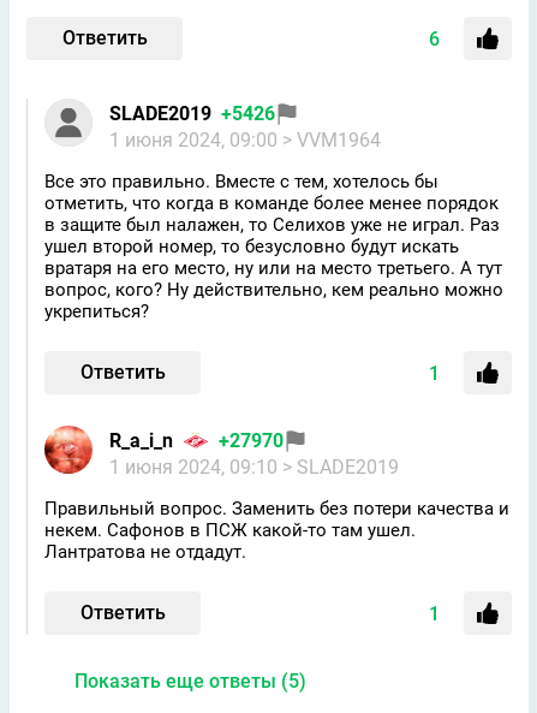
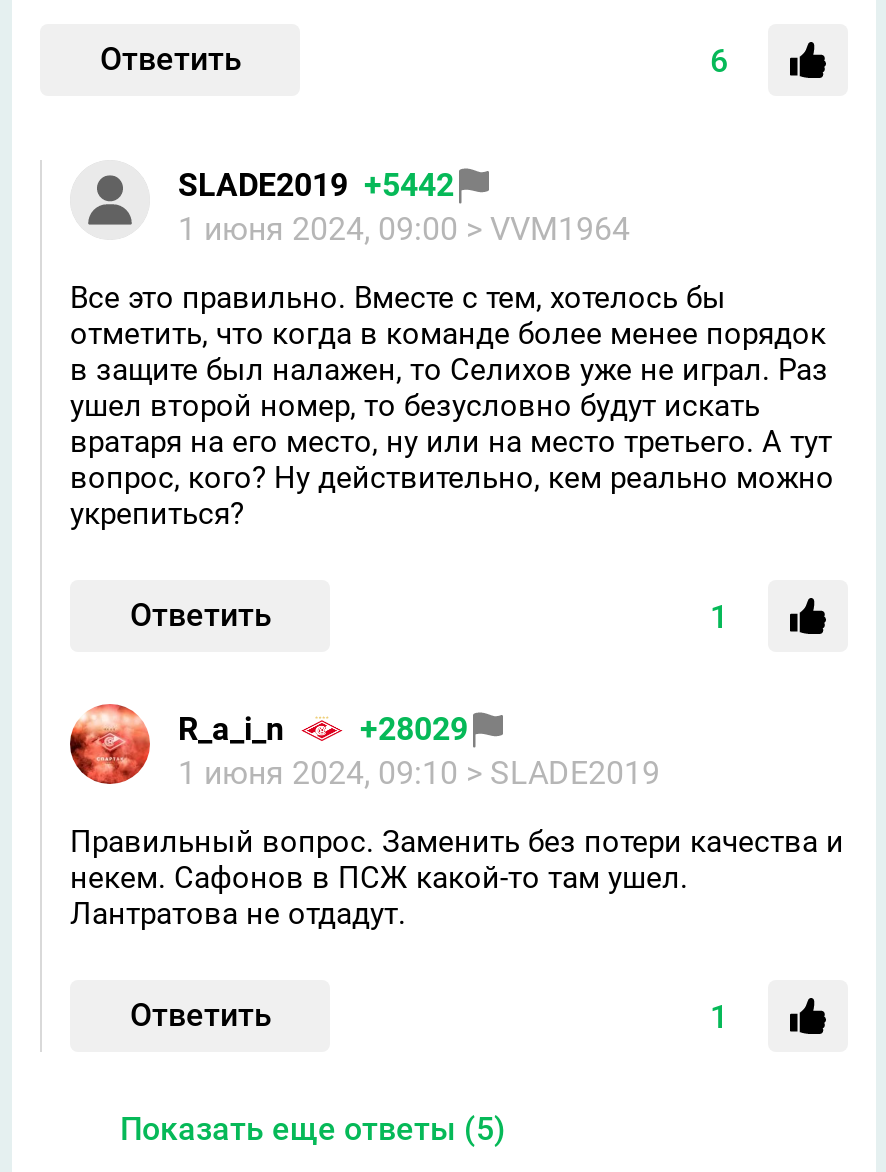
- SLADE2019 +5426
+ SLADE2019 +5442

- R_a_i_n +27970
+ R_a_i_n +28029
